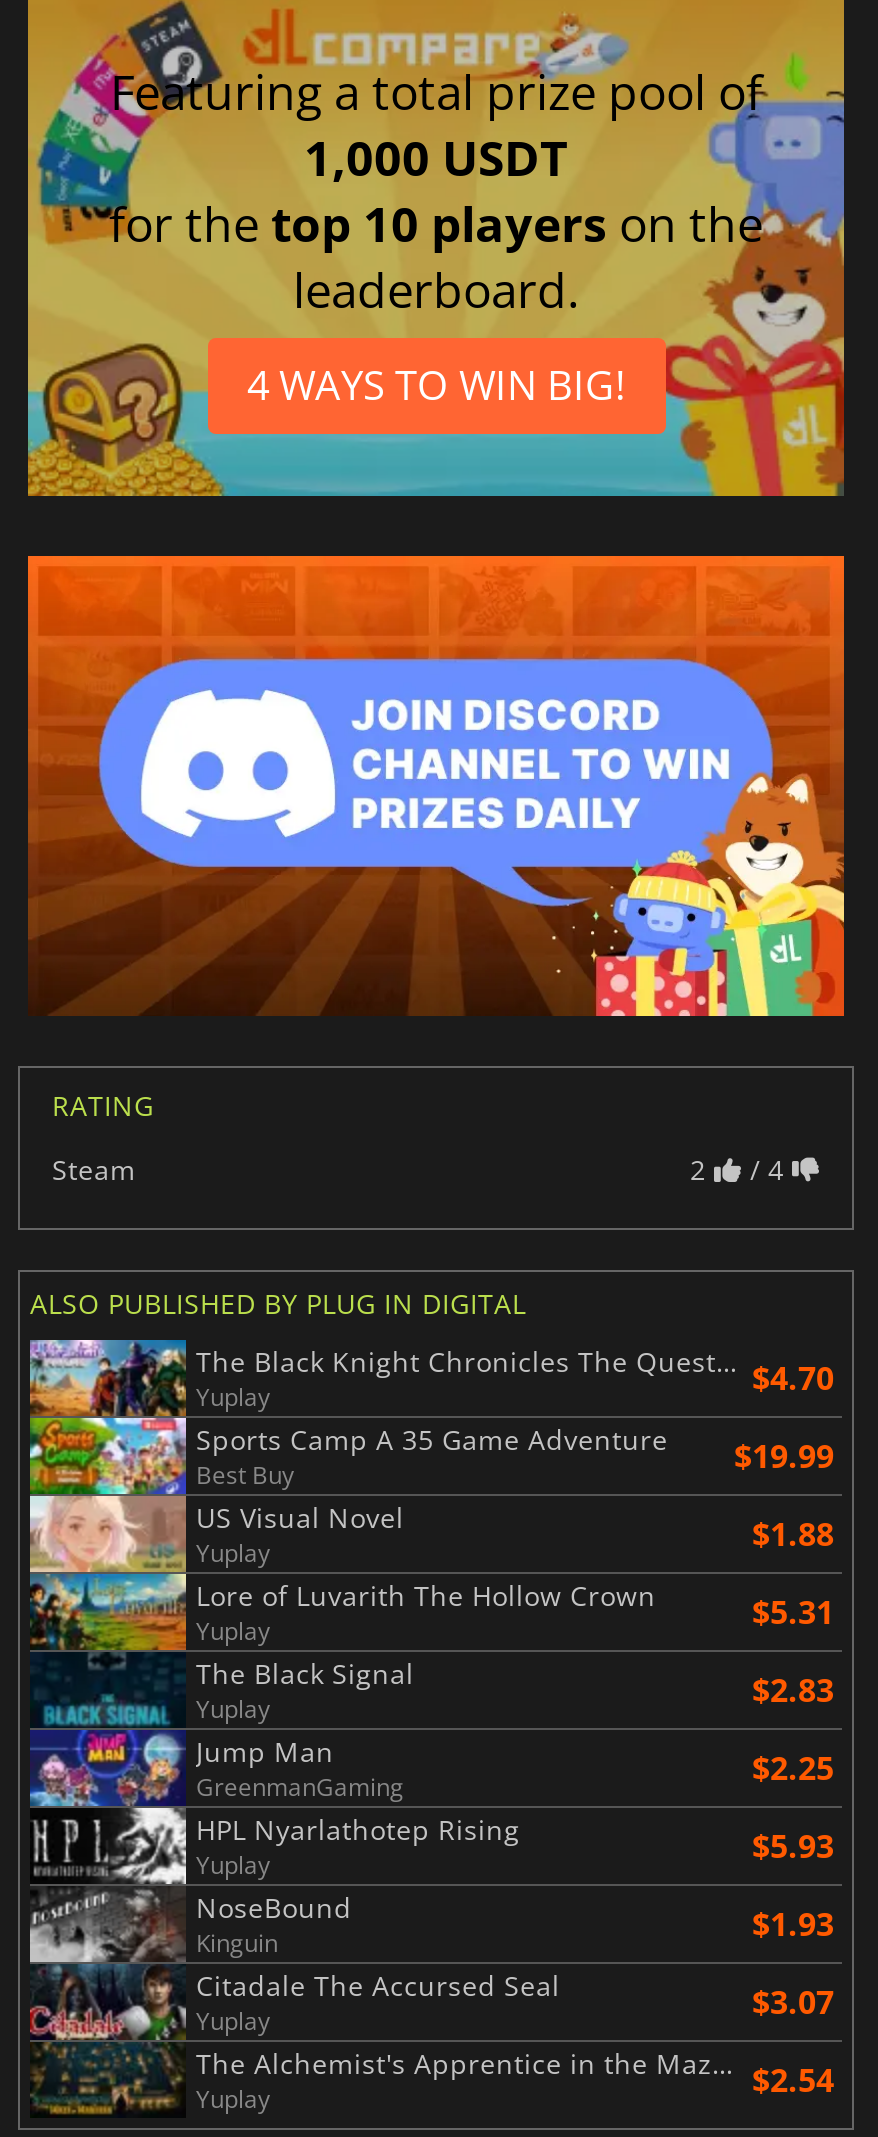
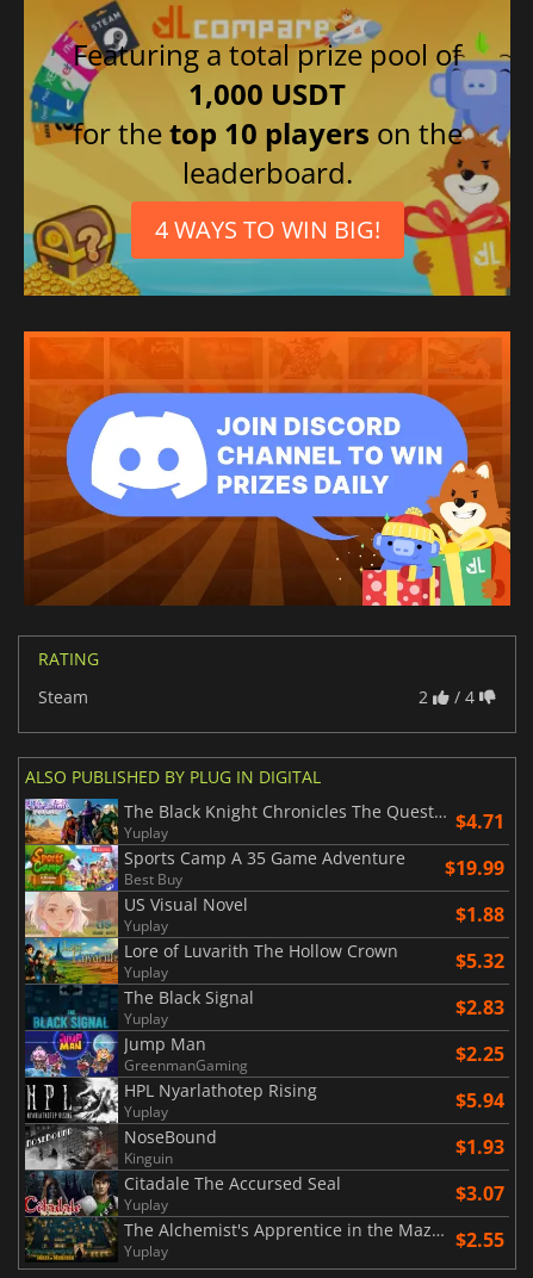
- $4.70
+ $4.71

- $5.31
+ $5.32

- $5.93
+ $5.94

- $2.54
+ $2.55
